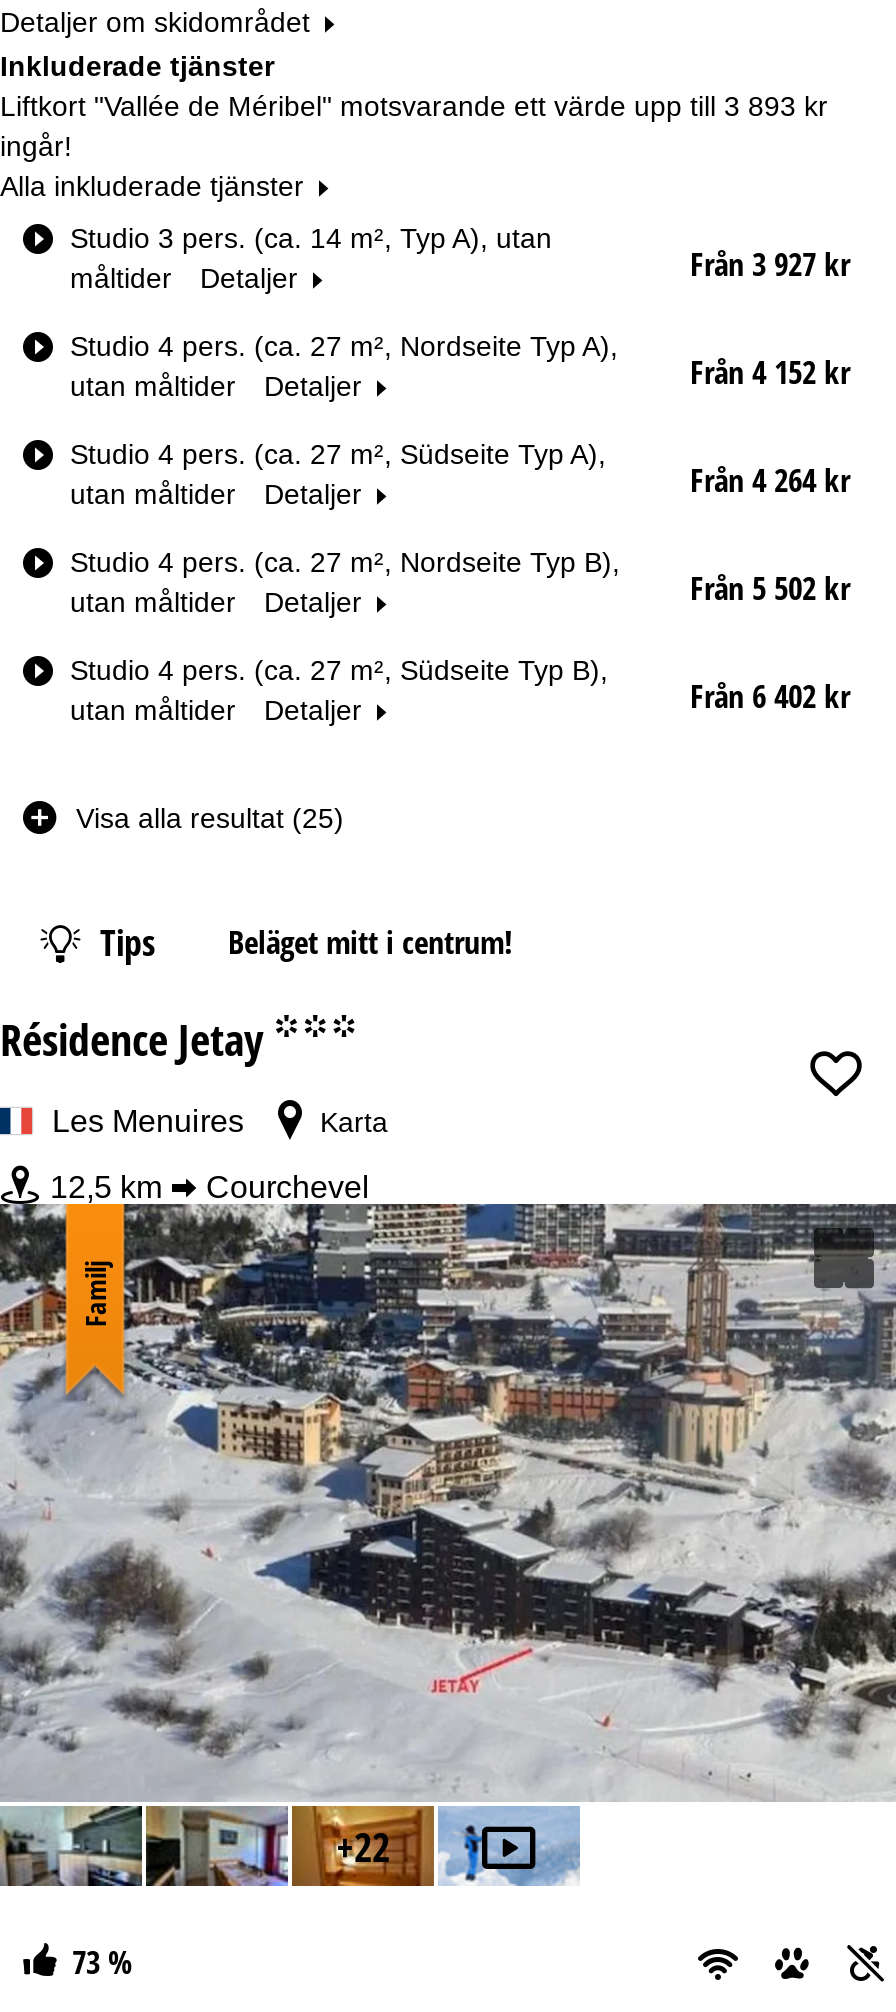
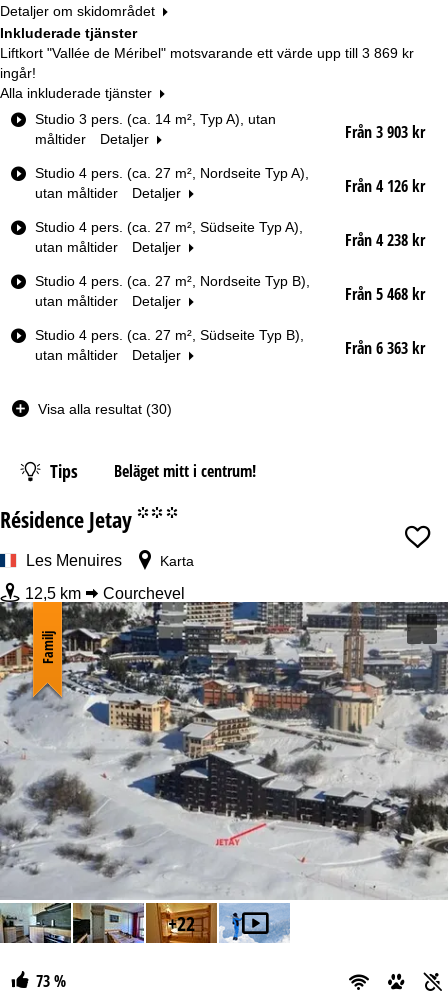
- Liftkort "Vallée de Méribel" motsvarande ett värde upp till 3 893 kr
+ Liftkort "Vallée de Méribel" motsvarande ett värde upp till 3 869 kr

- Från 3 927 kr
+ Från 3 903 kr

- Från 4 152 kr
+ Från 4 126 kr

- Från 4 264 kr
+ Från 4 238 kr

- Från 5 502 kr
+ Från 5 468 kr

- Från 6 402 kr
+ Från 6 363 kr

- Visa alla resultat (25)
+ Visa alla resultat (30)
